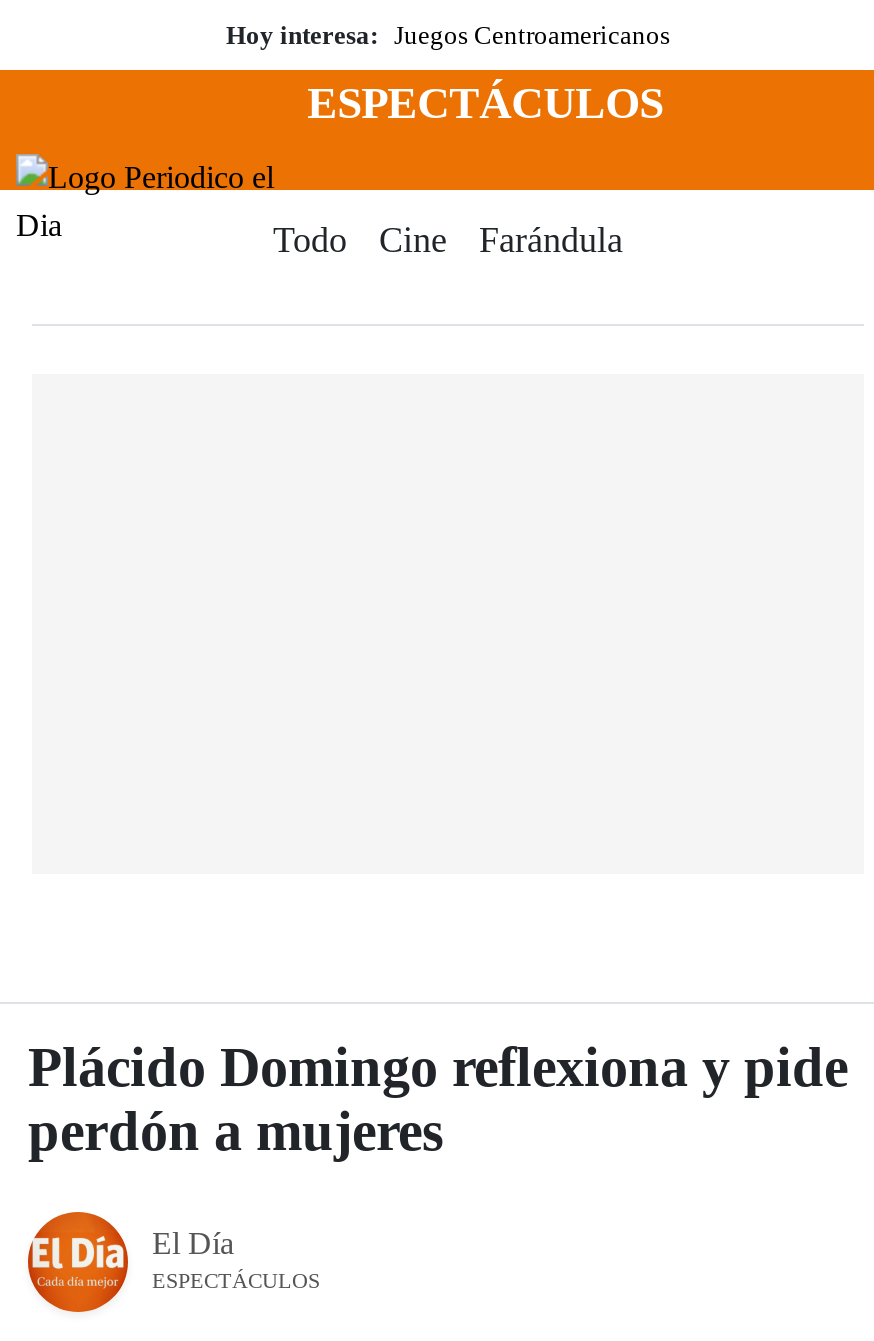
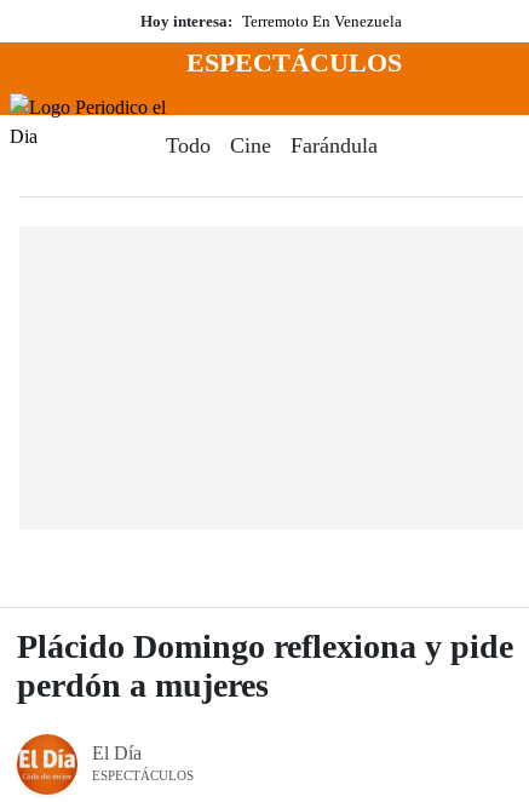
- Hoy interesa: Juegos Centroamericanos
+ Hoy interesa: Terremoto En Venezuela
